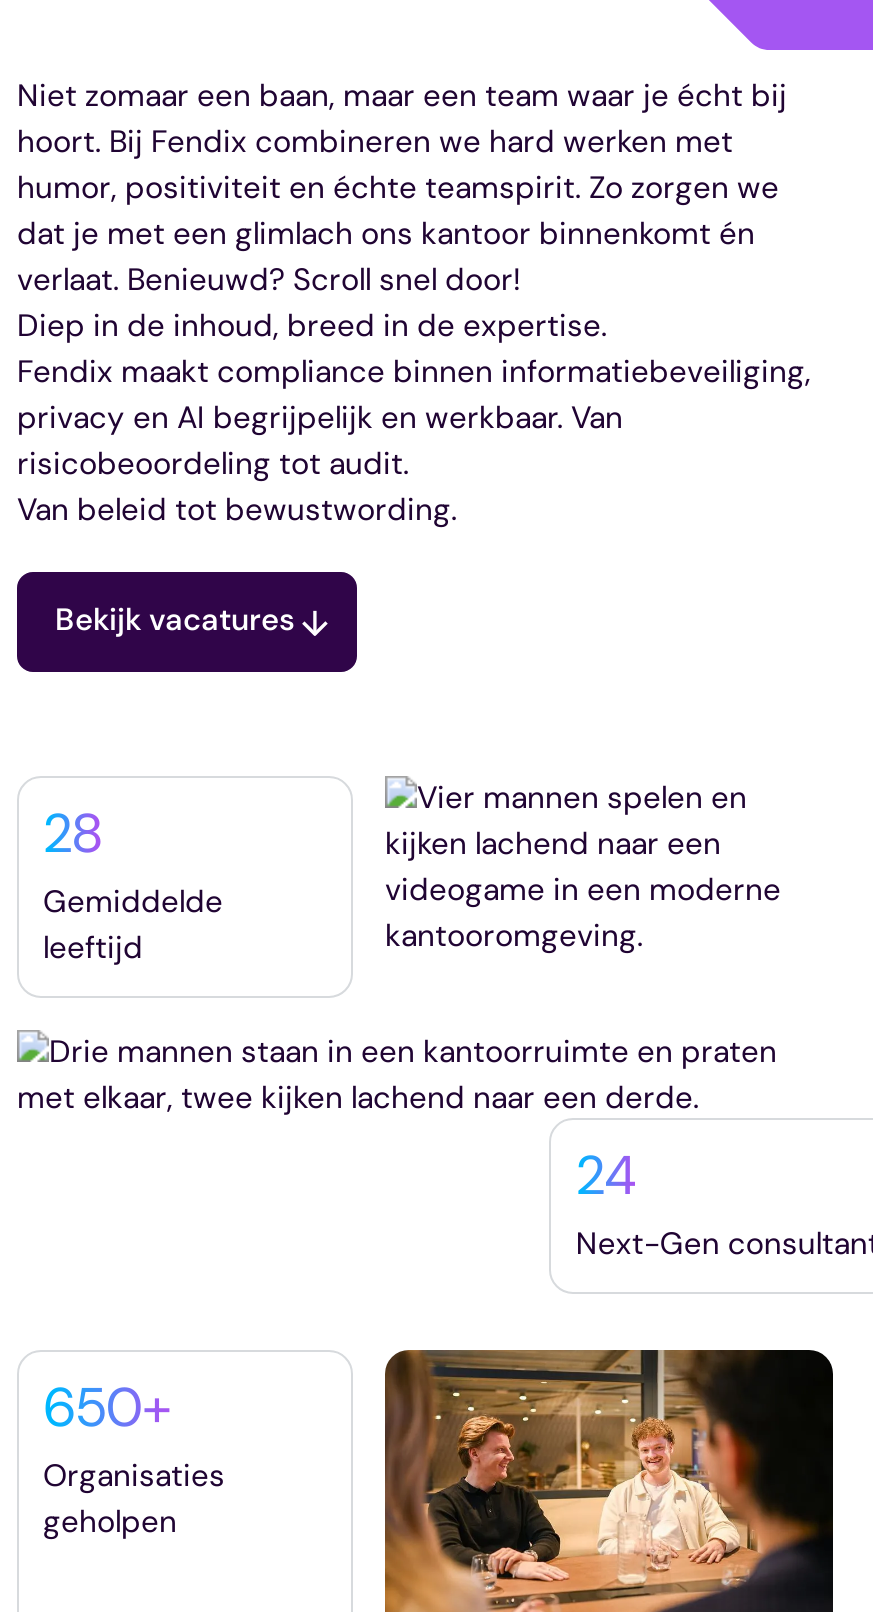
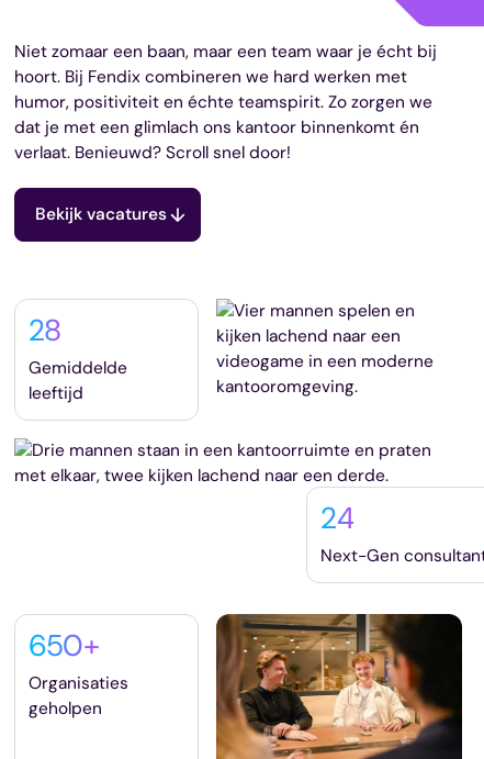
- Diep in de inhoud, breed in de expertise.
- Fendix maakt compliance binnen informatiebeveiliging,
- privacy en AI begrijpelijk en werkbaar. Van
- risicobeoordeling tot audit.
- Van beleid tot bewustwording.
